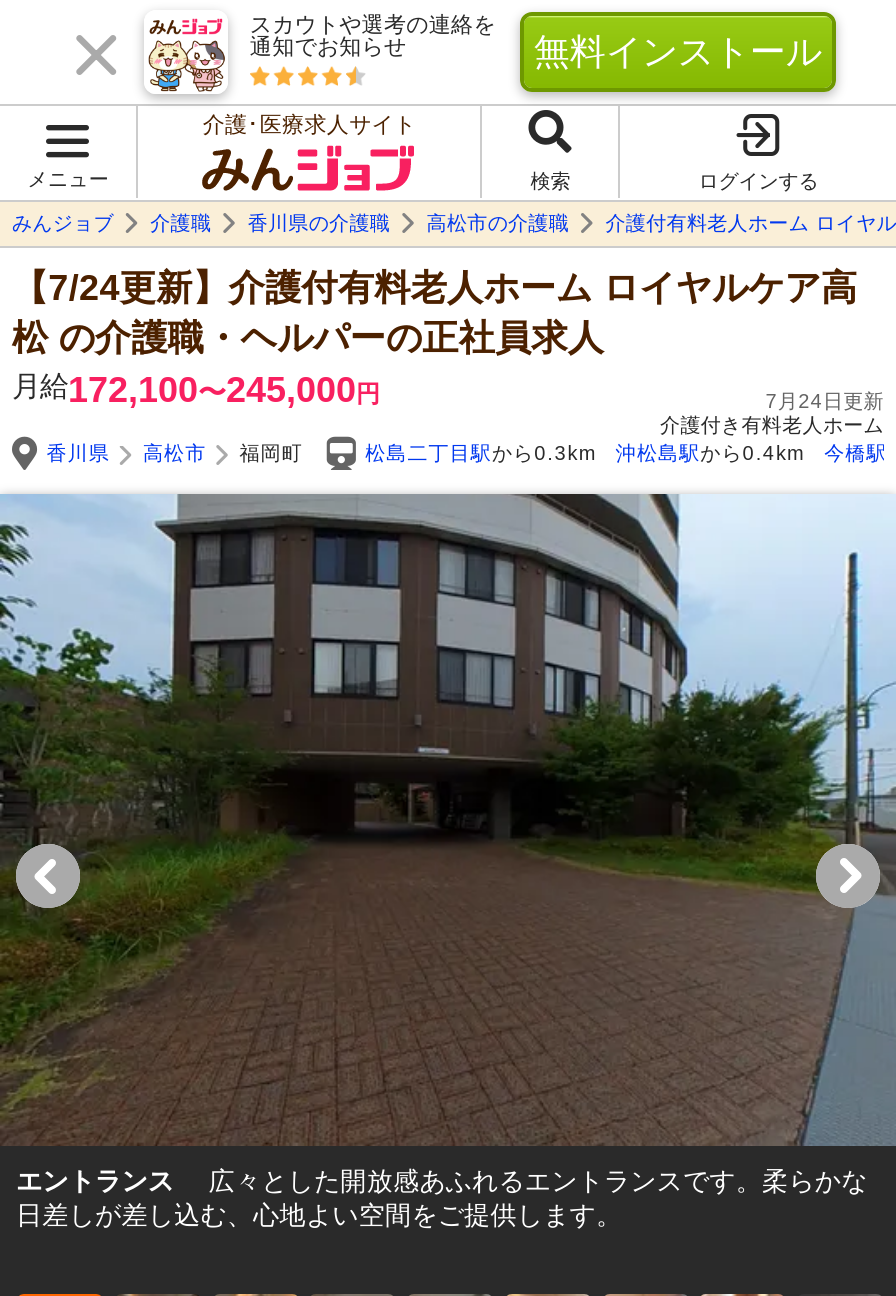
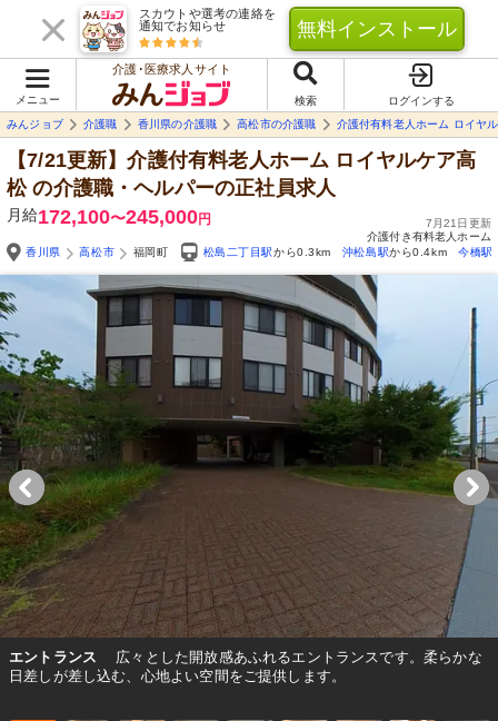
- 【7/24更新】介護付有料老人ホーム ロイヤルケア高
+ 【7/21更新】介護付有料老人ホーム ロイヤルケア高

- 7月24日更新
+ 7月21日更新
